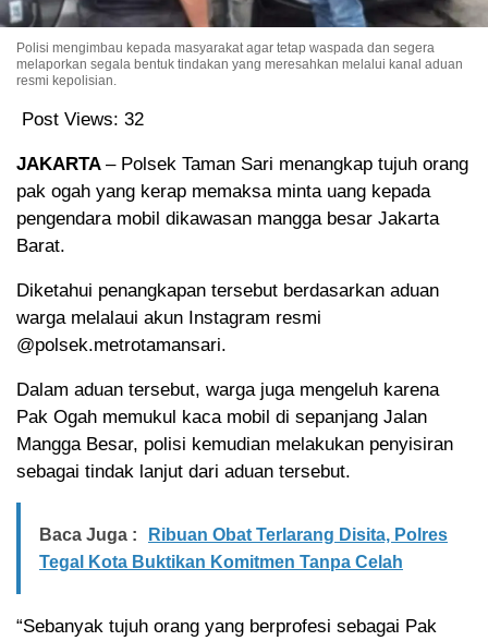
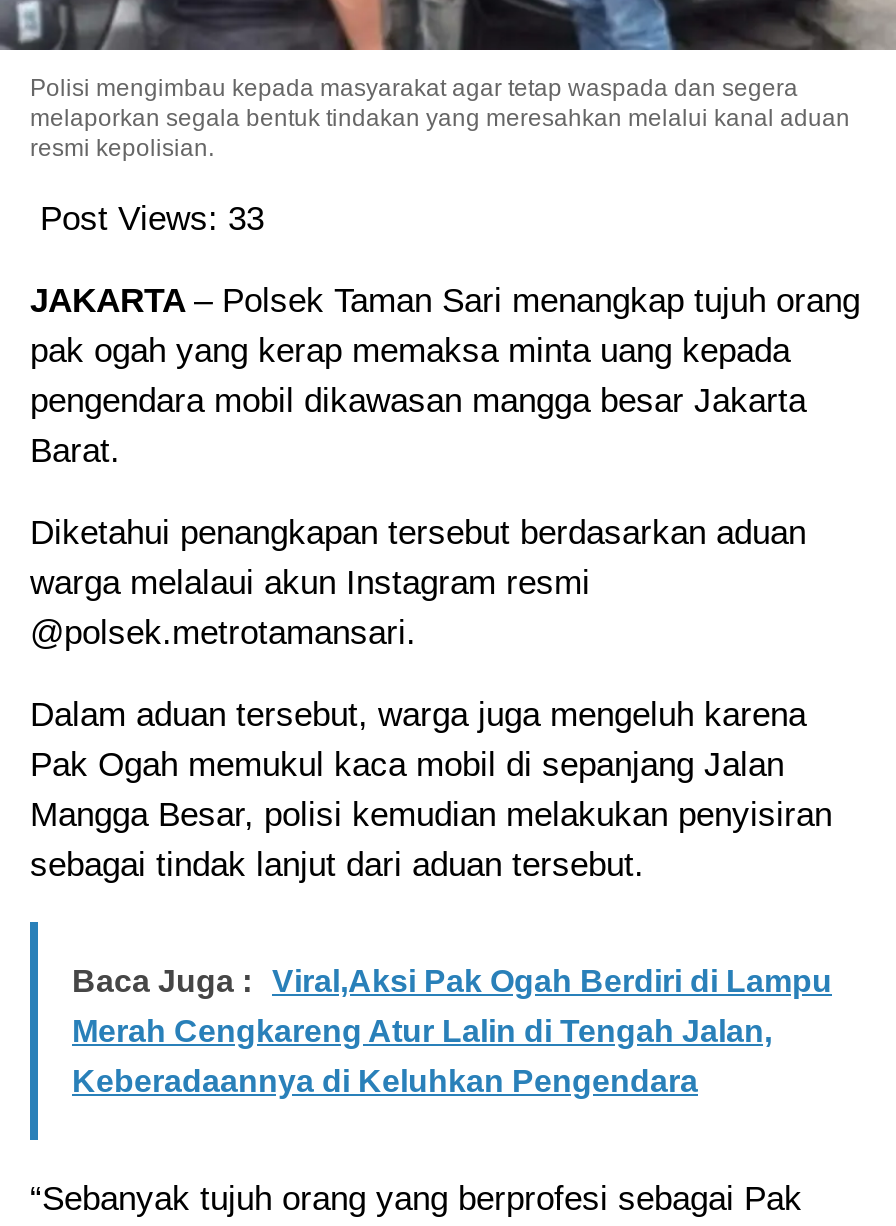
- Post Views: 32
+ Post Views: 33

- Baca Juga : Ribuan Obat Terlarang Disita, Polres
- Tegal Kota Buktikan Komitmen Tanpa Celah
+ Baca Juga : Viral,Aksi Pak Ogah Berdiri di Lampu
+ Merah Cengkareng Atur Lalin di Tengah Jalan,
+ Keberadaannya di Keluhkan Pengendara
